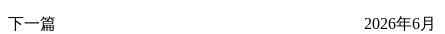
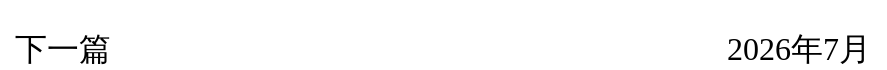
- 2026年6月
+ 2026年7月
